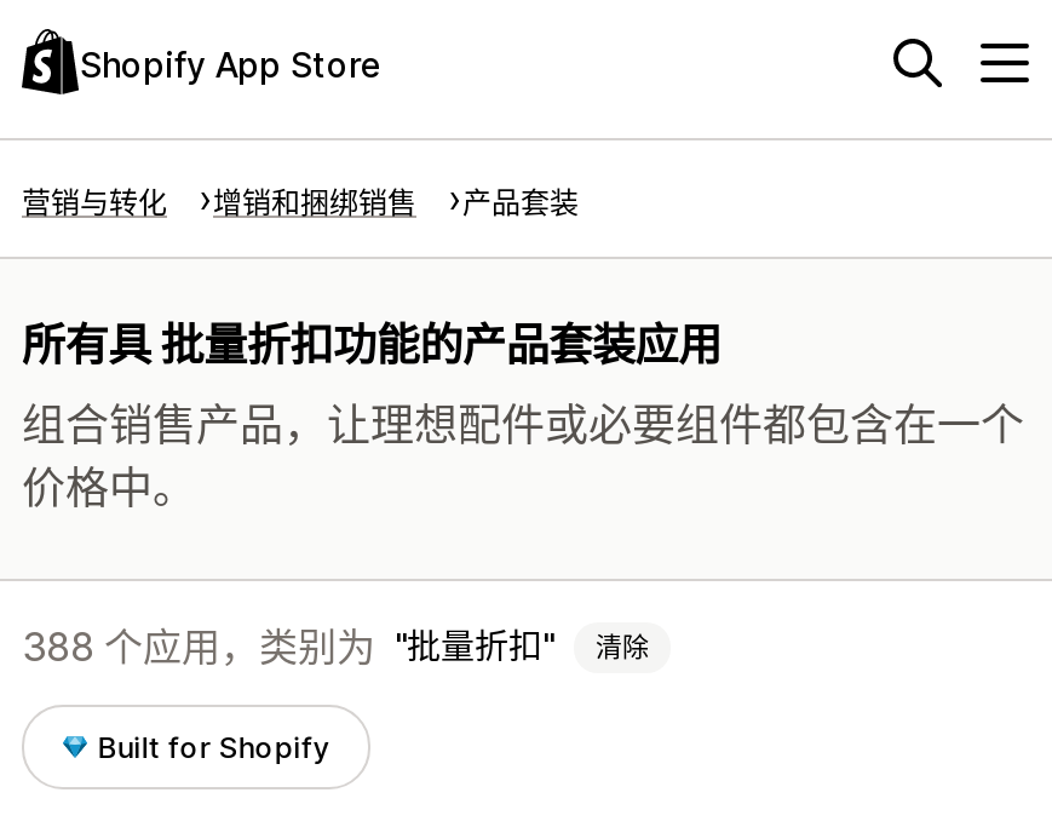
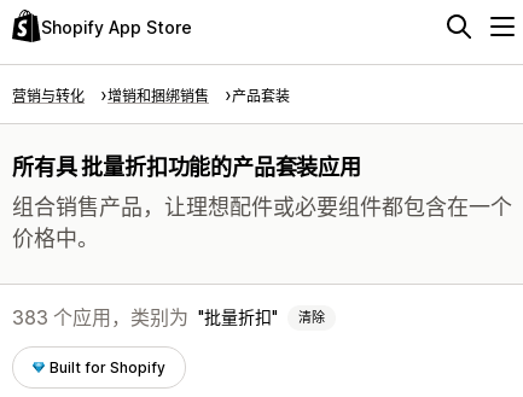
- 388 个应用，类别为
+ 383 个应用，类别为
